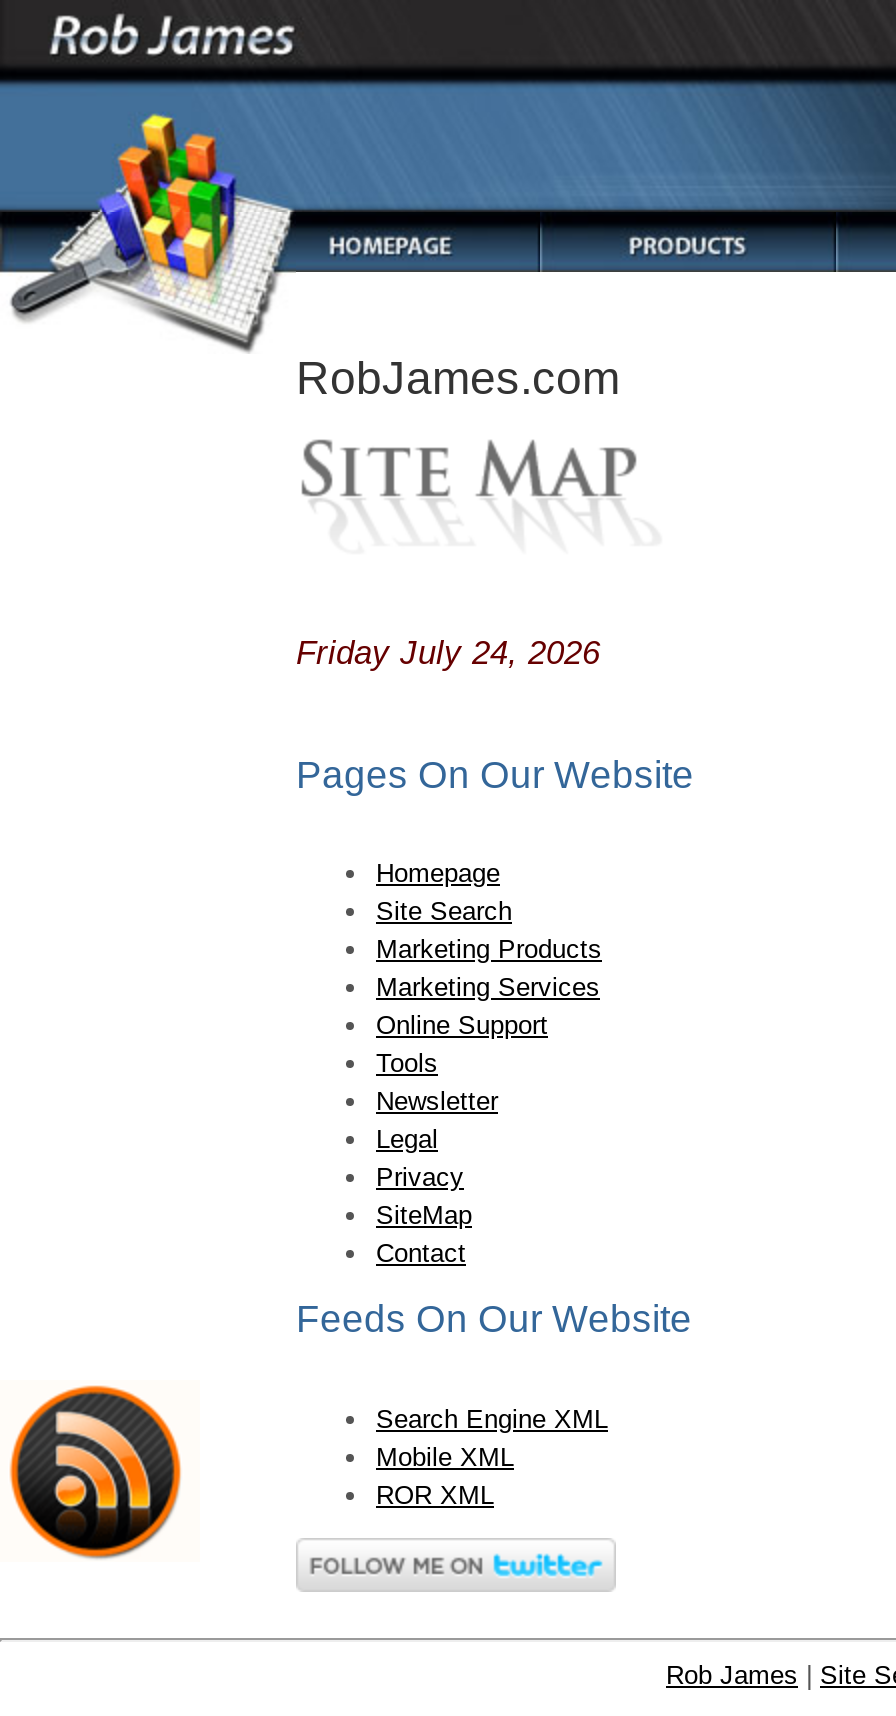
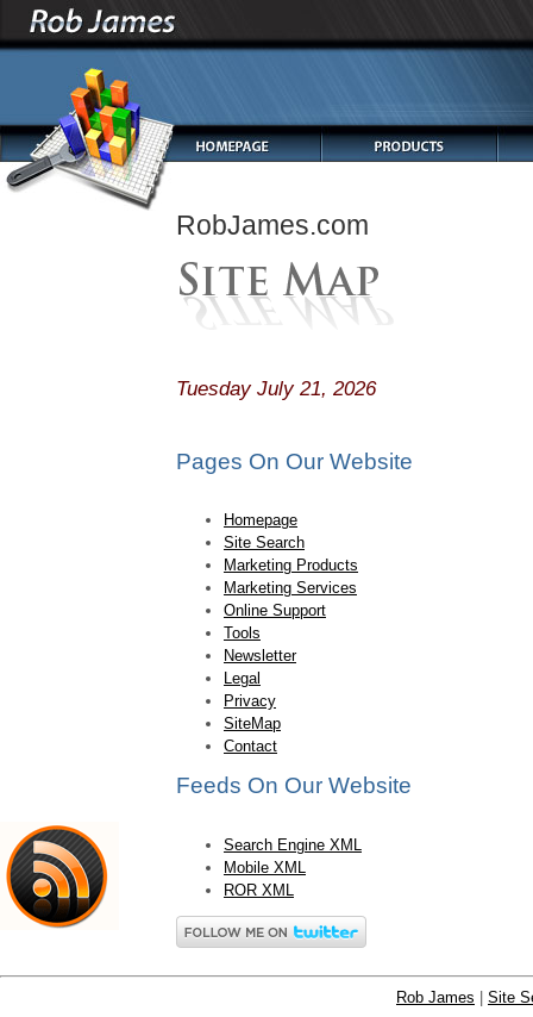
- Friday July 24, 2026
+ Tuesday July 21, 2026
